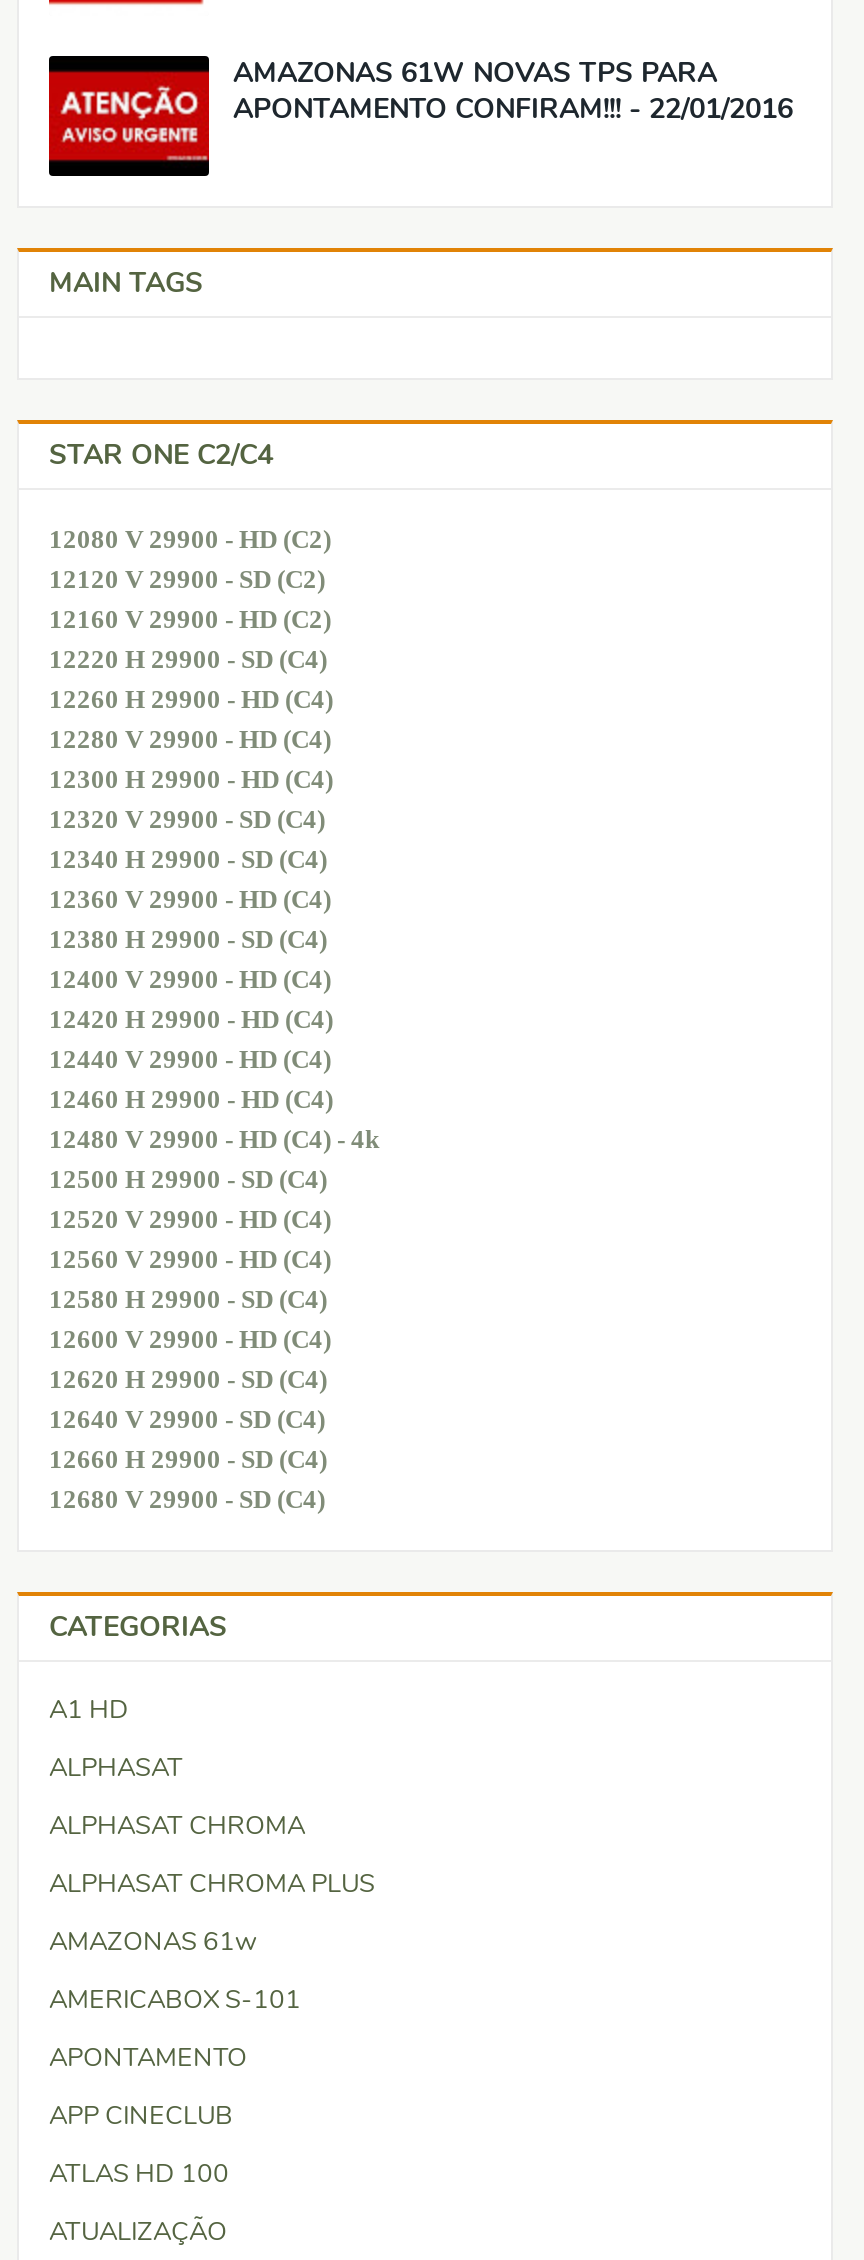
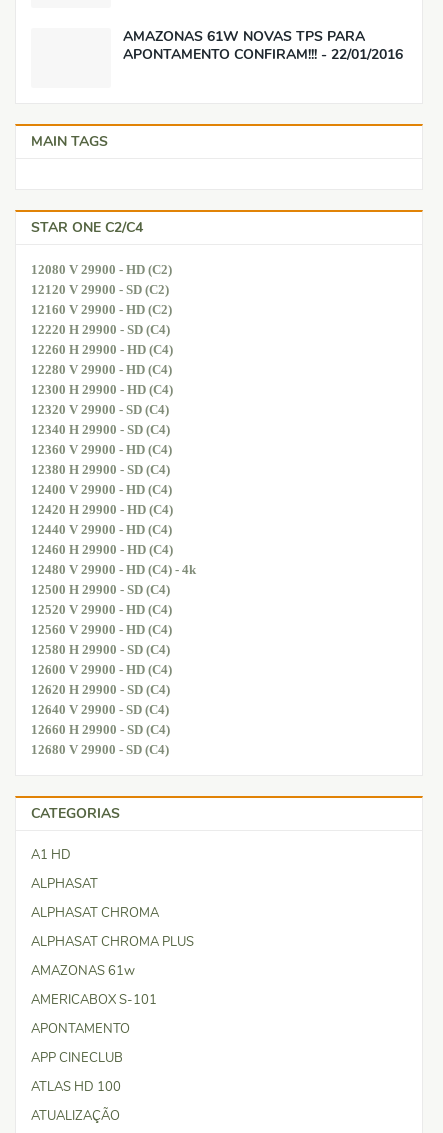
- [image]
